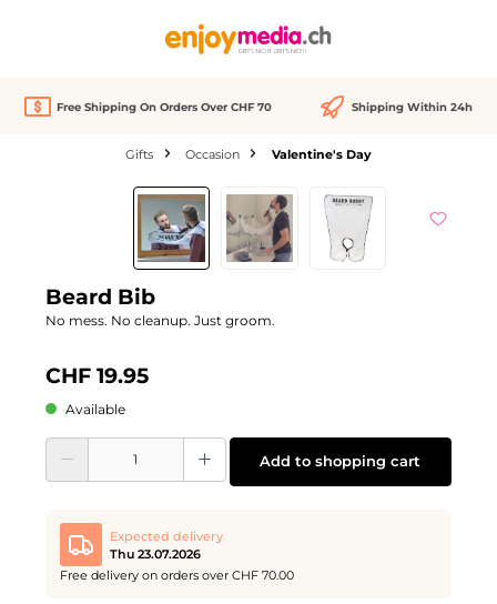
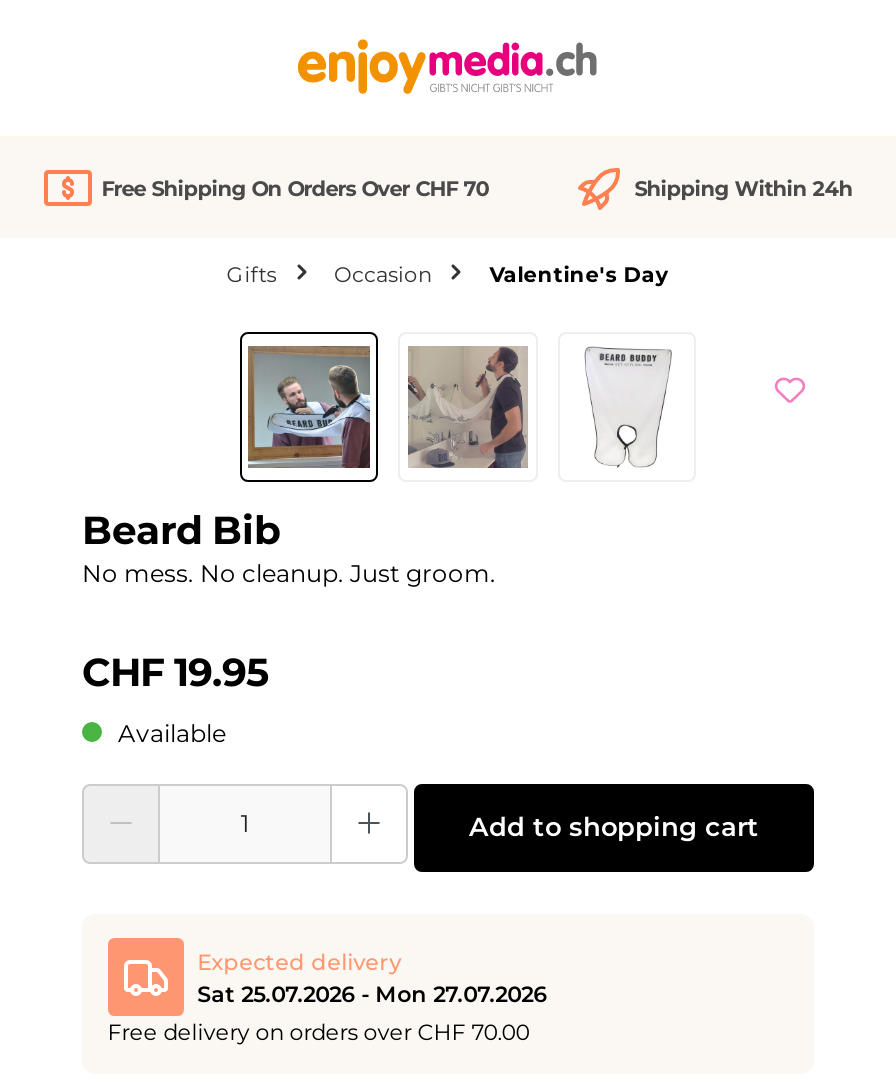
- Thu 23.07.2026
+ Sat 25.07.2026 - Mon 27.07.2026
